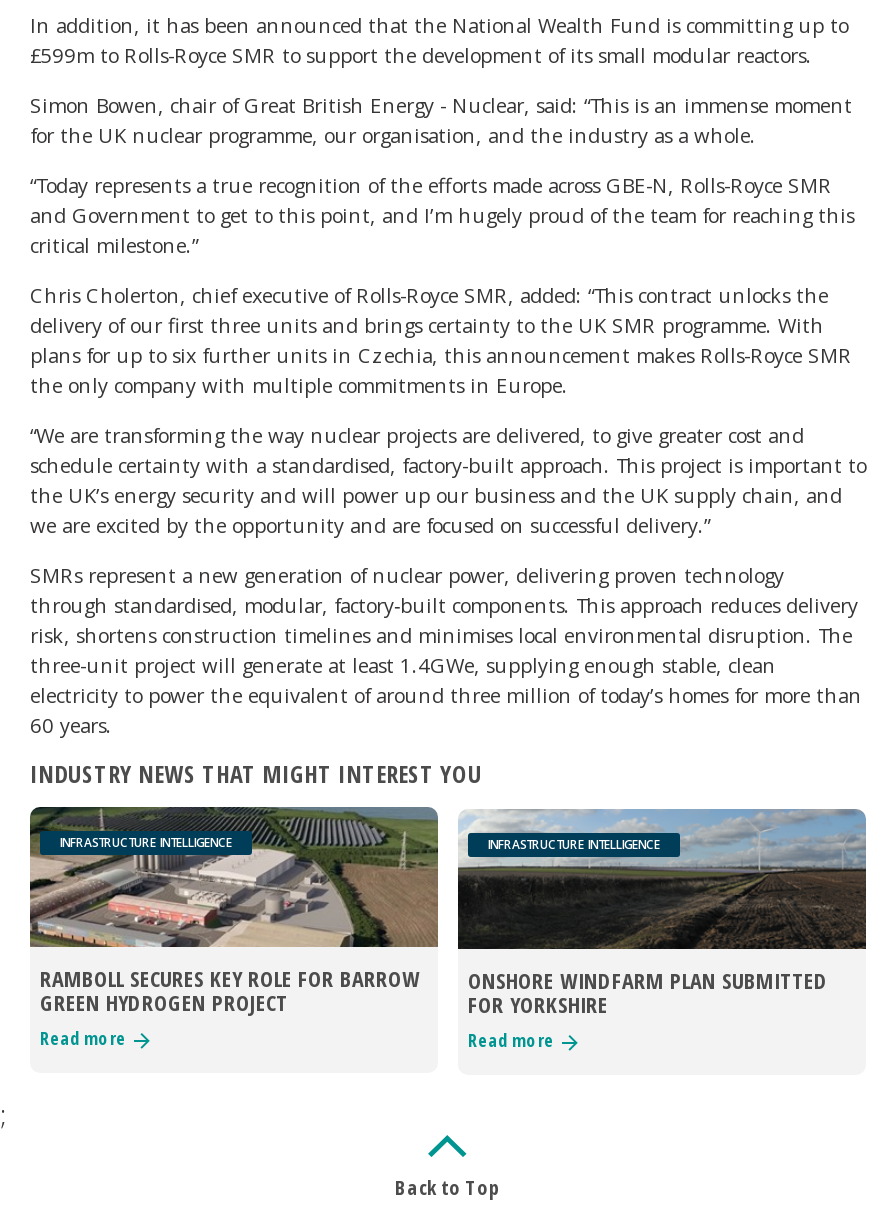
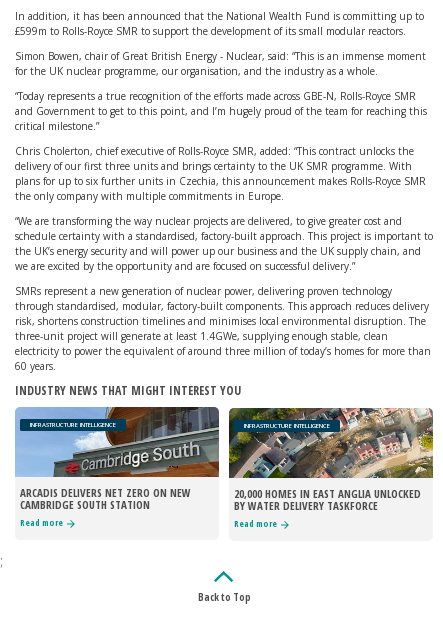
- [image]
- RAMBOLL SECURES KEY ROLE FOR BARROW
- GREEN HYDROGEN PROJECT
+ [image]
+ ARCADIS DELIVERS NET ZERO ON NEW
+ CAMBRIDGE SOUTH STATION

- [image]
- ONSHORE WINDFARM PLAN SUBMITTED
- FOR YORKSHIRE
+ [image]
+ 20,000 HOMES IN EAST ANGLIA UNLOCKED
+ BY WATER DELIVERY TASKFORCE
